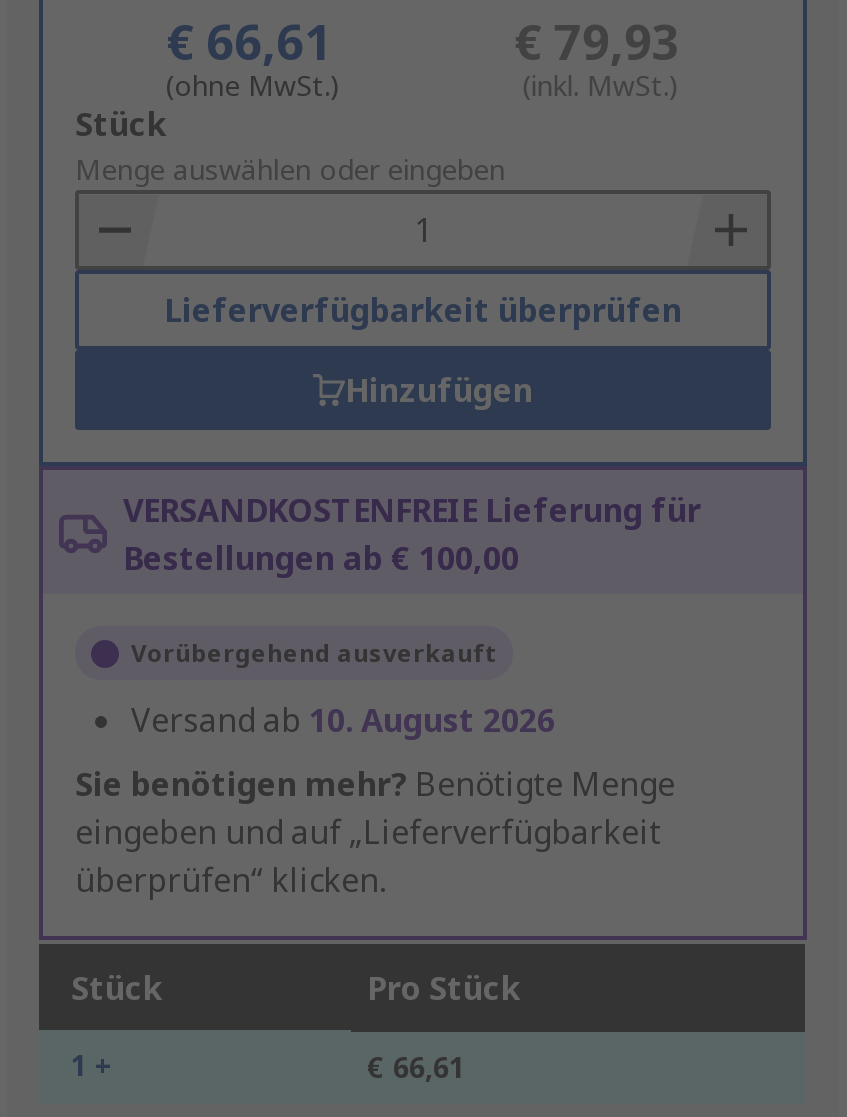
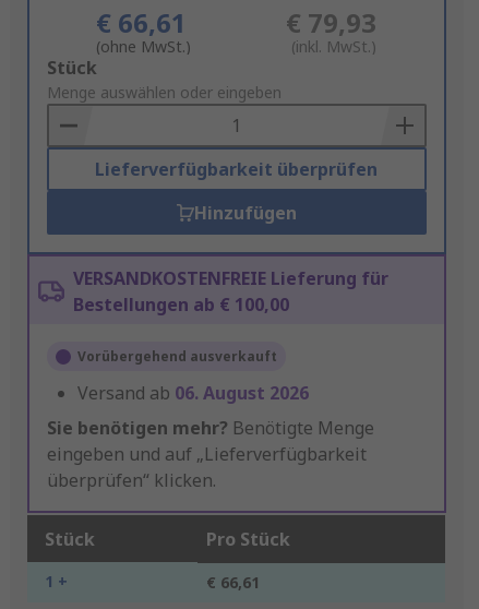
- Versand ab 10. August 2026
+ Versand ab 06. August 2026
